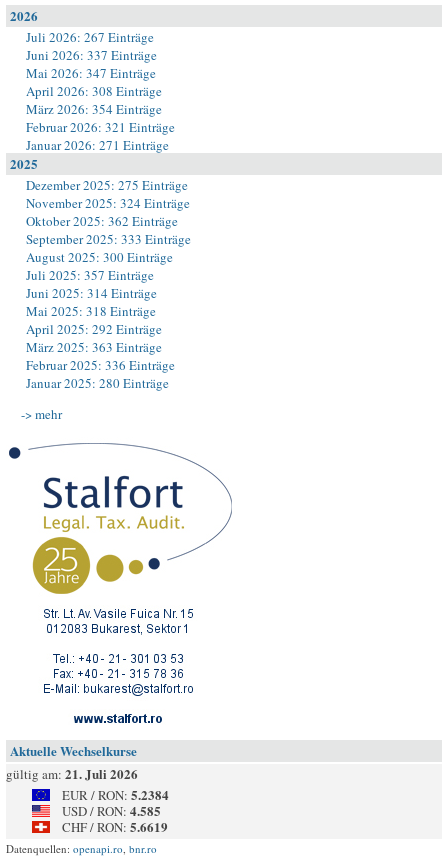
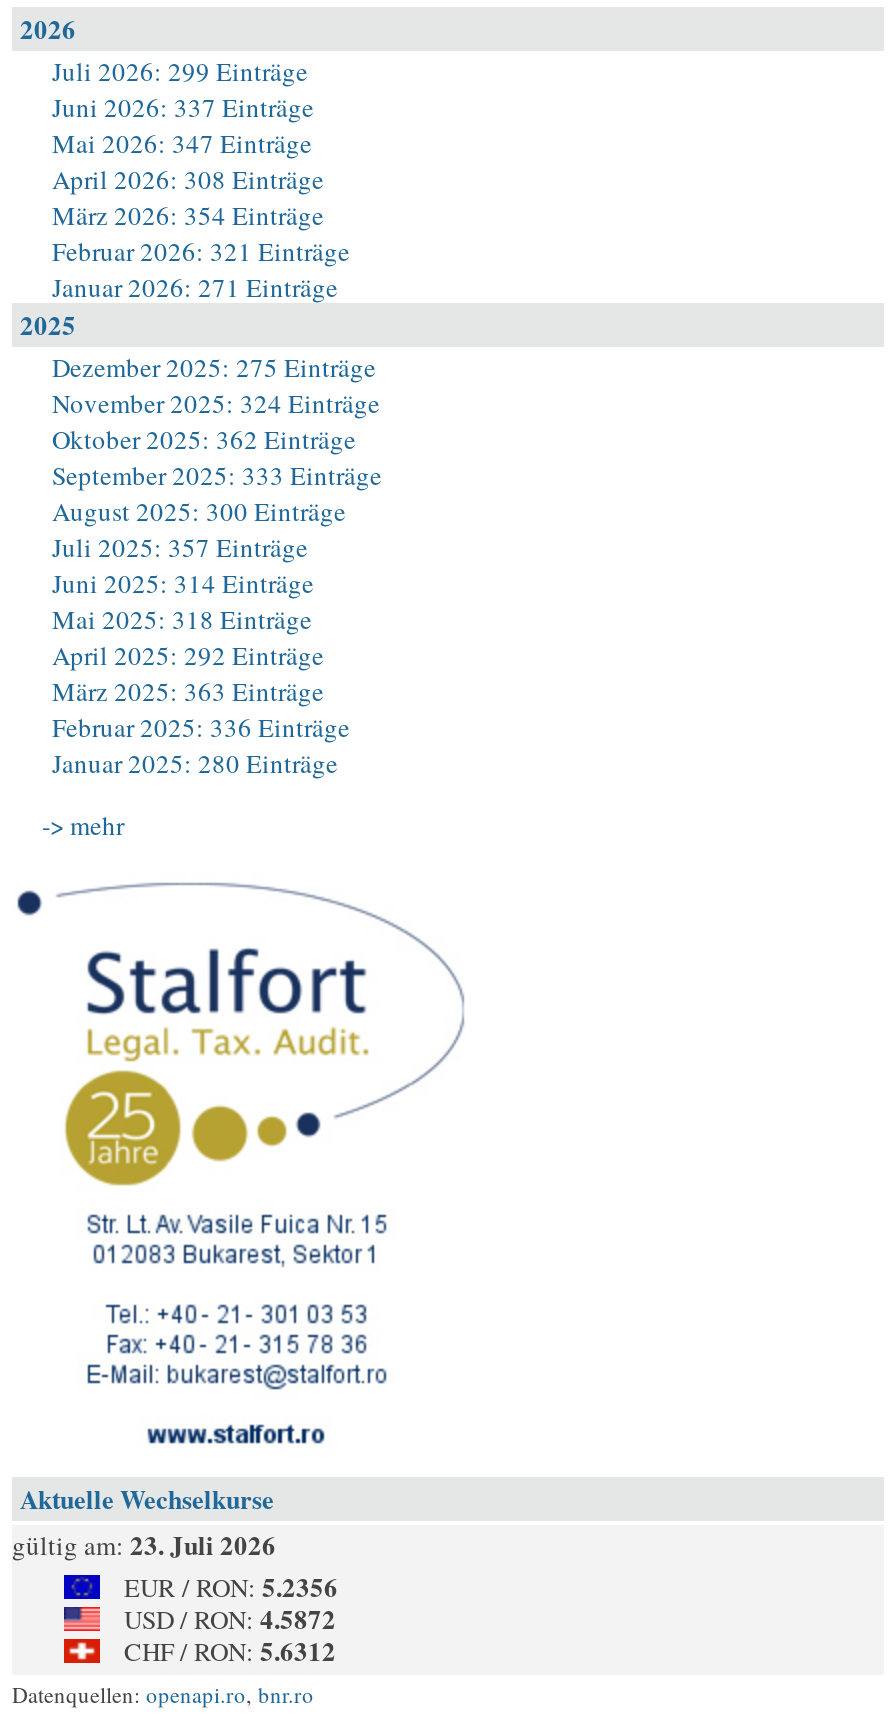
- Juli 2026: 267 Einträge
+ Juli 2026: 299 Einträge

- gültig am: 21. Juli 2026
+ gültig am: 23. Juli 2026

- EUR / RON: 5.2384
+ EUR / RON: 5.2356

- USD / RON: 4.585
+ USD / RON: 4.5872

- CHF / RON: 5.6619
+ CHF / RON: 5.6312
